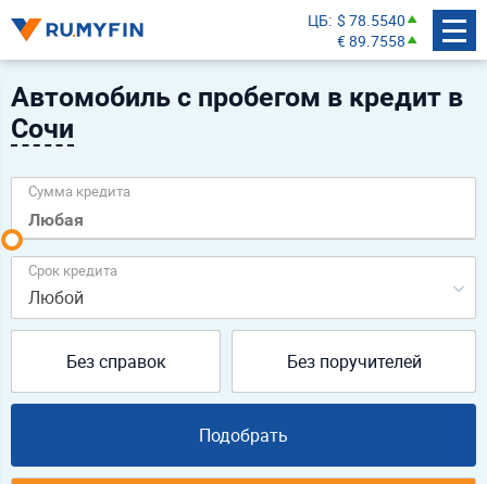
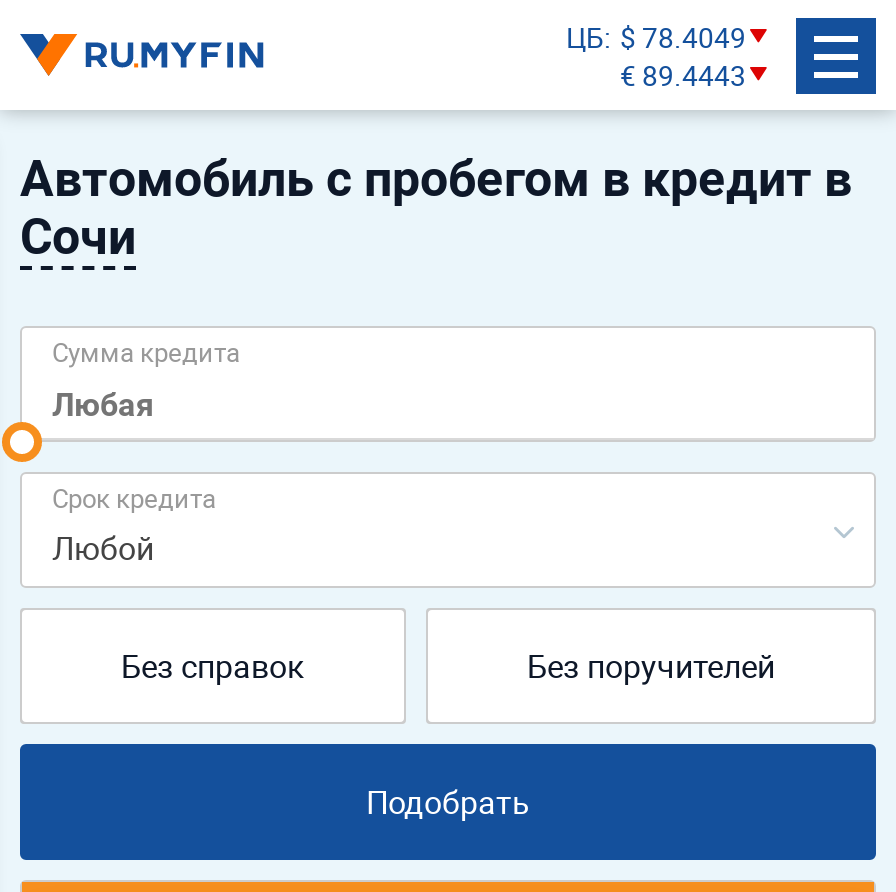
- ЦБ $ 78.5540
+ ЦБ $ 78.4049

- € 89.7558
+ € 89.4443
